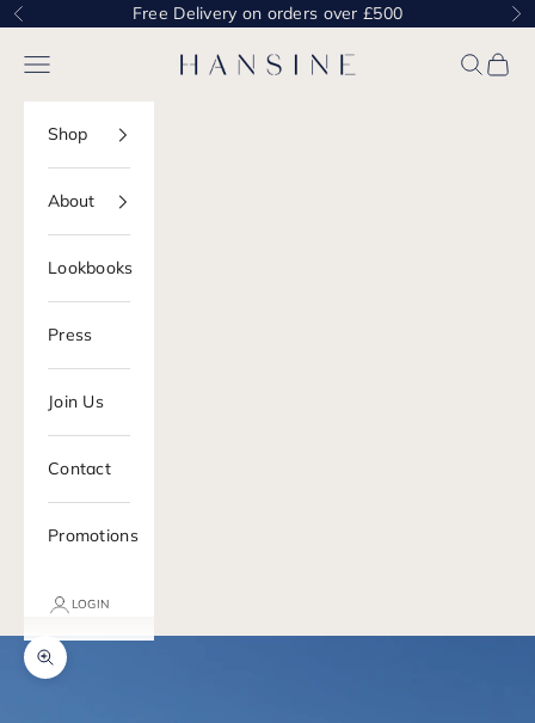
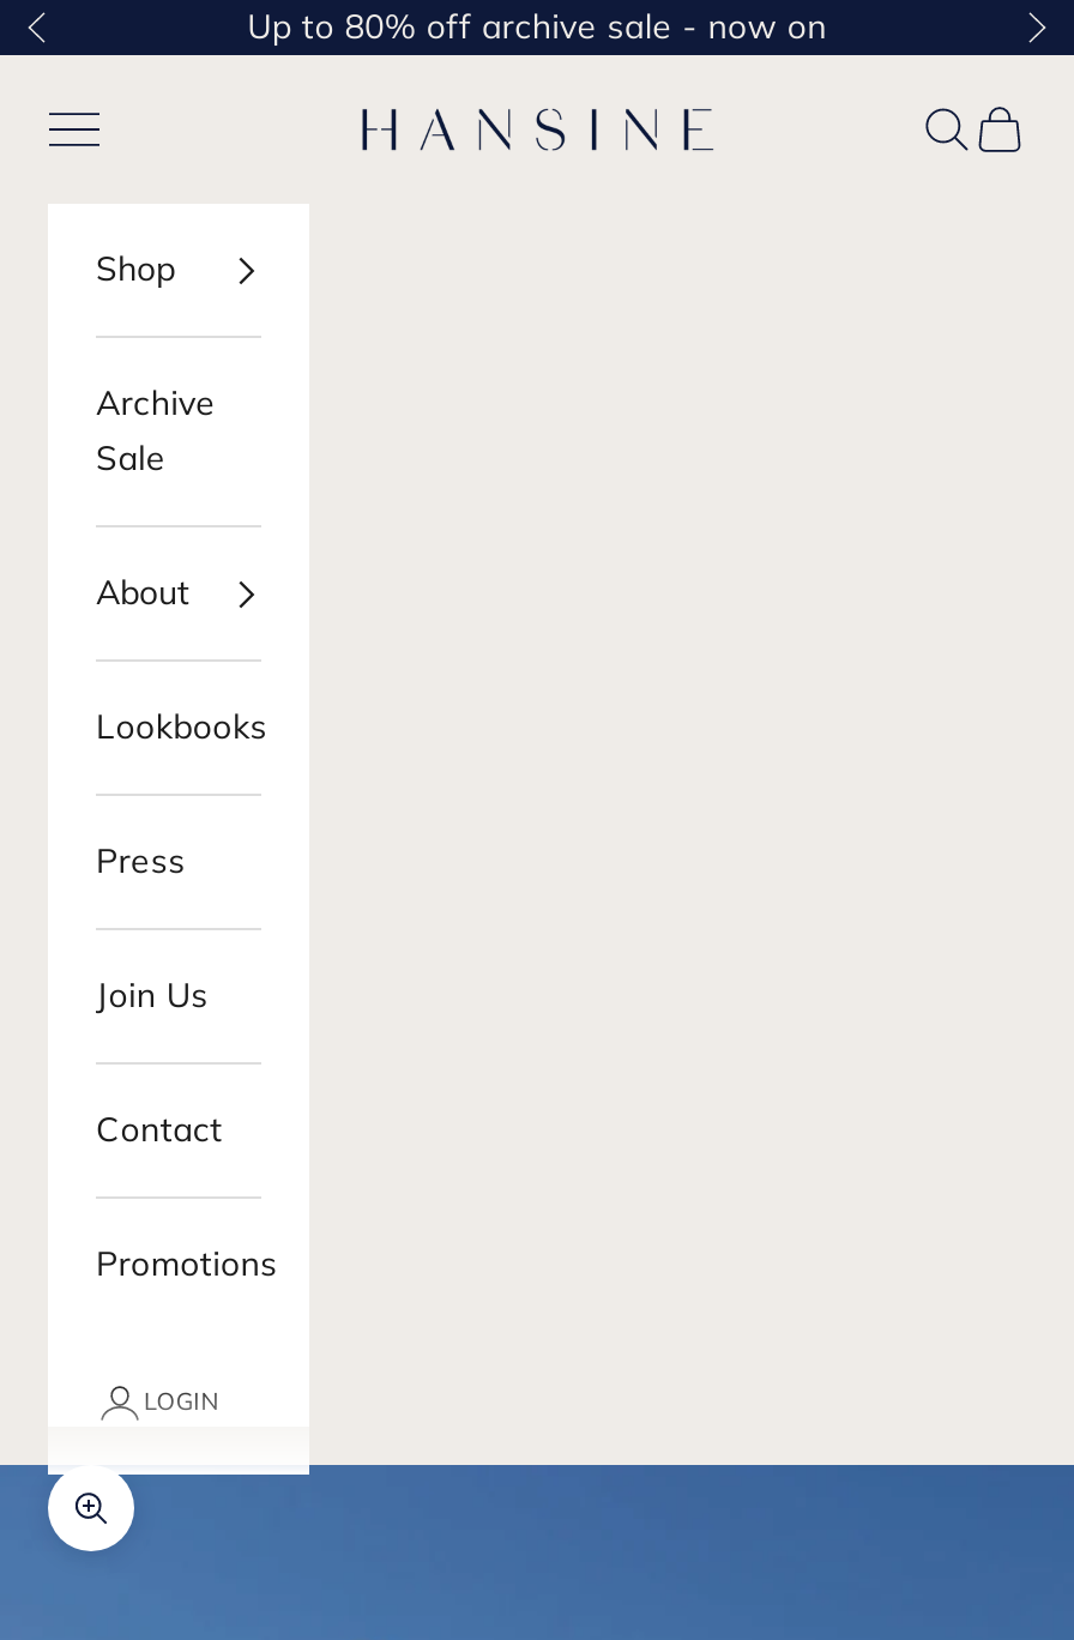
- Free Delivery on orders over £500
+ Up to 80% off archive sale - now on

+ Archive
+ Sale
